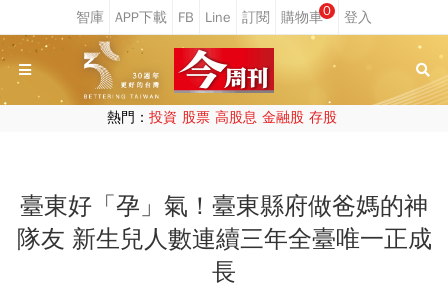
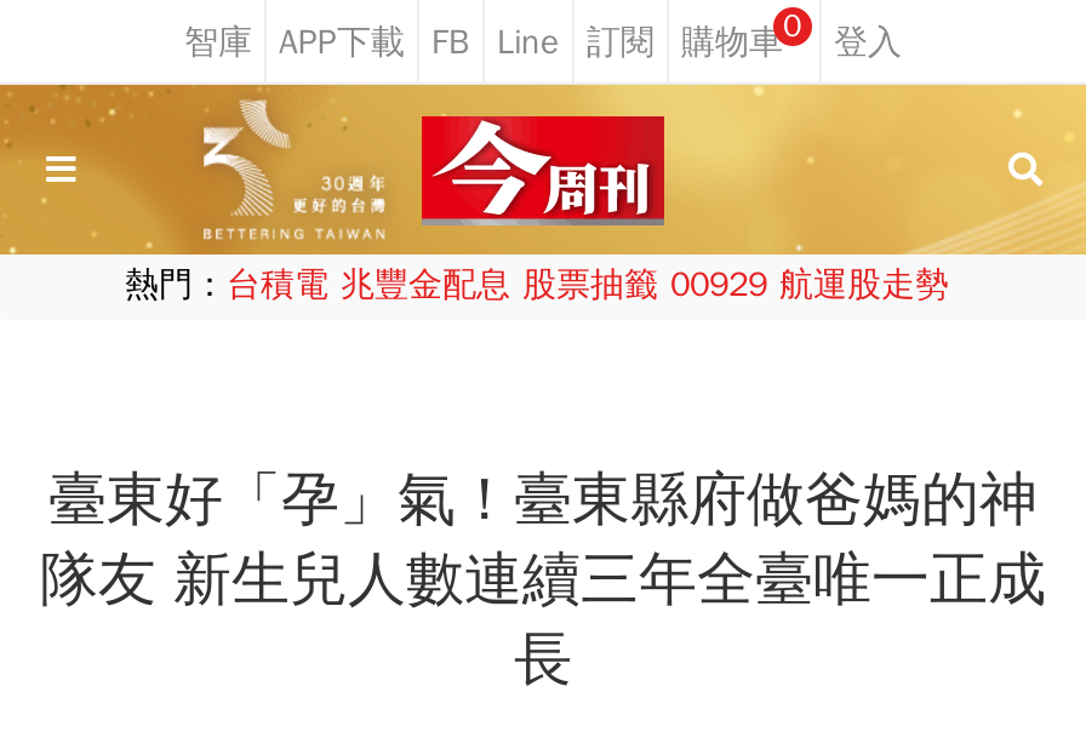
- 熱門：投資 股票 高股息 金融股 存股
+ 熱門：台積電 兆豐金配息 股票抽籤 00929 航運股走勢
